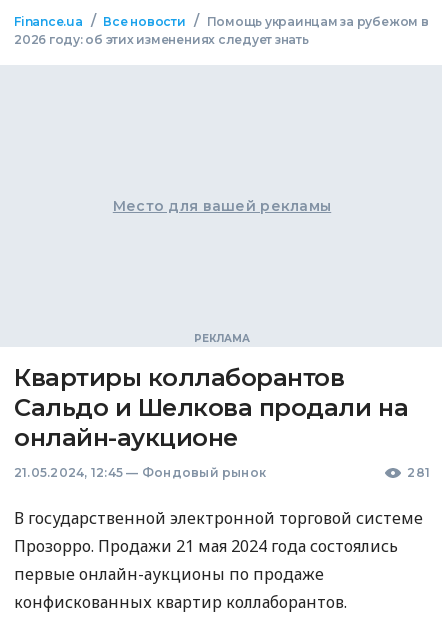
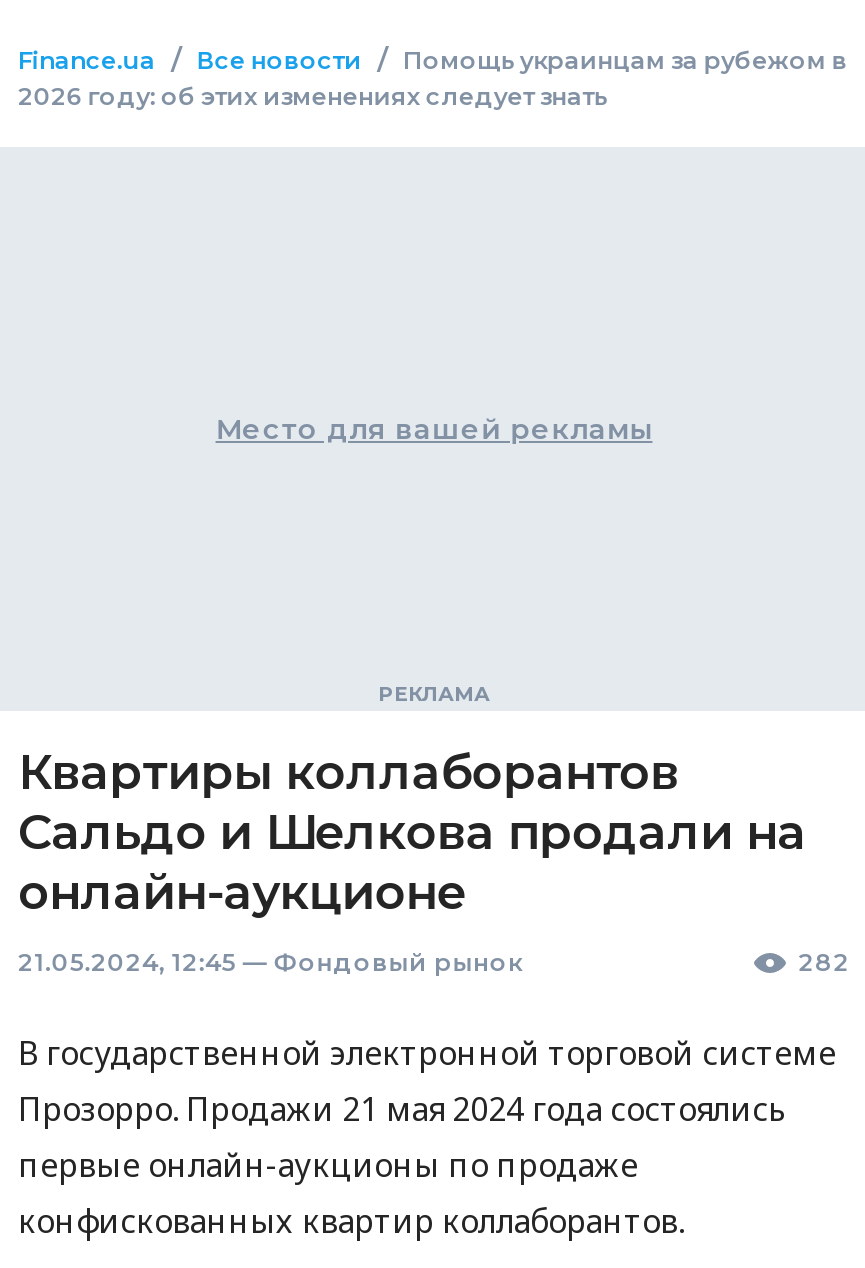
- 281
+ 282
